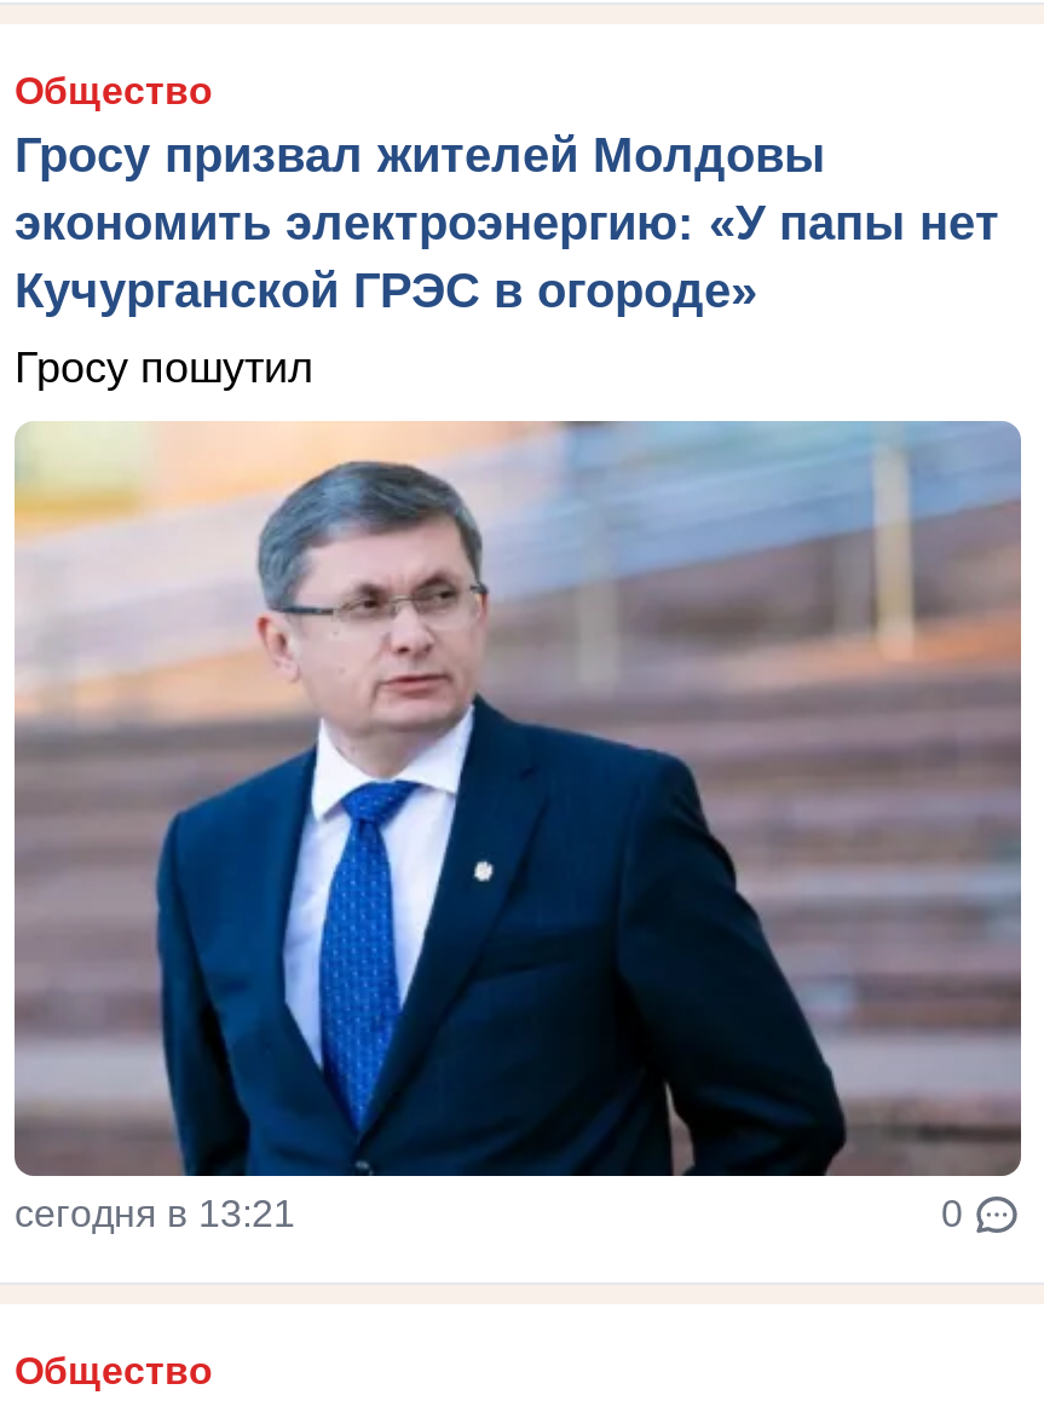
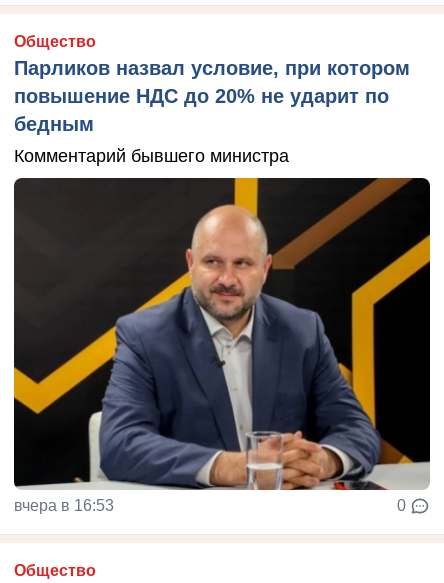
- Гросу призвал жителей Молдовы
- экономить электроэнергию: «У папы нет
- Кучурганской ГРЭС в огороде»
+ Парликов назвал условие, при котором
+ повышение НДС до 20% не ударит по
+ бедным

- Гросу пошутил
+ Комментарий бывшего министра

- [image]
- сегодня в 13:21
+ [image]
+ вчера в 16:53
